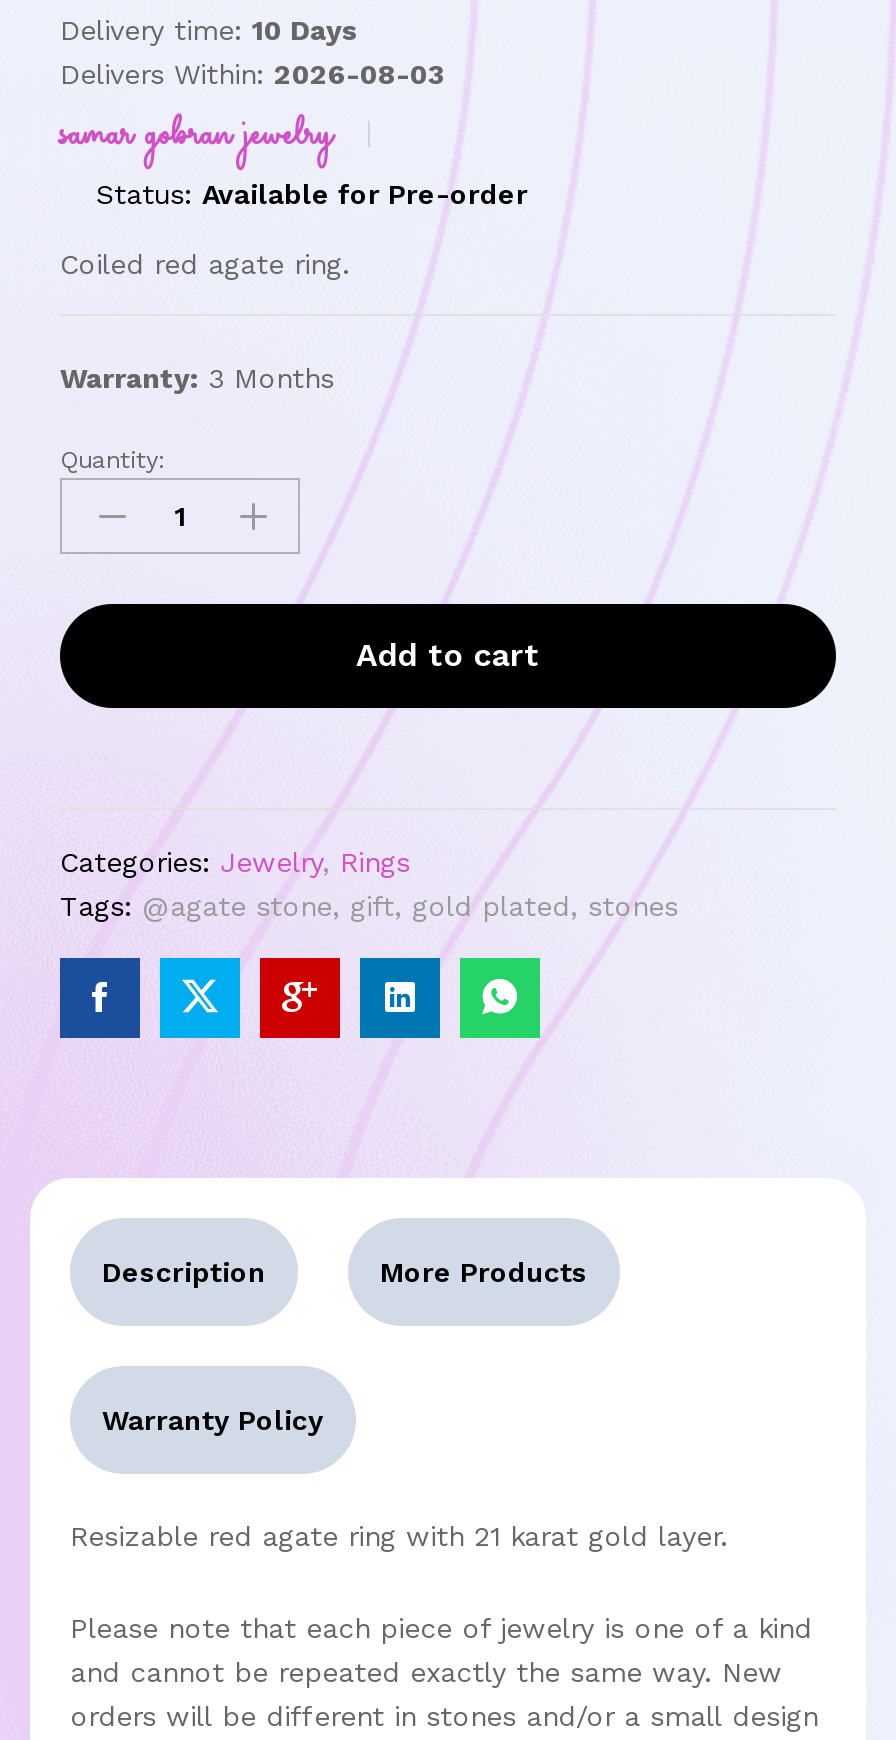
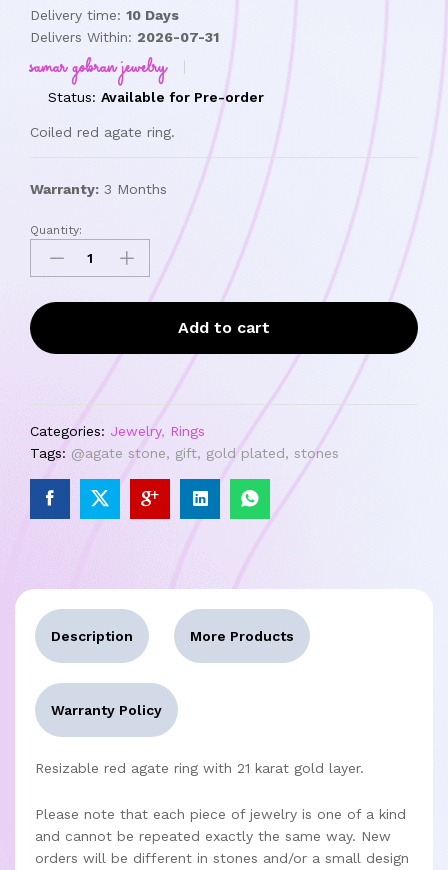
- Delivers Within: 2026-08-03
+ Delivers Within: 2026-07-31
